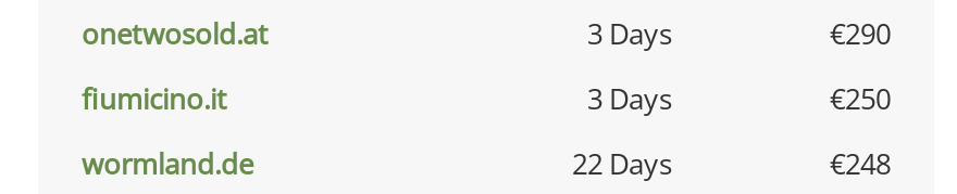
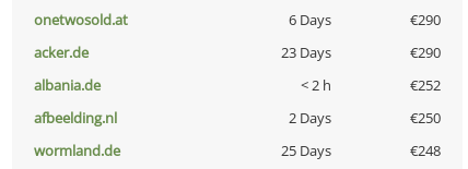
- 3 Days
+ 6 Days

- fiumicino.it
- 3 Days
+ acker.de
+ 23 Days
+ €290
+ albania.de
+ < 2 h
+ €252
+ afbeelding.nl
+ 2 Days

- 22 Days
+ 25 Days
